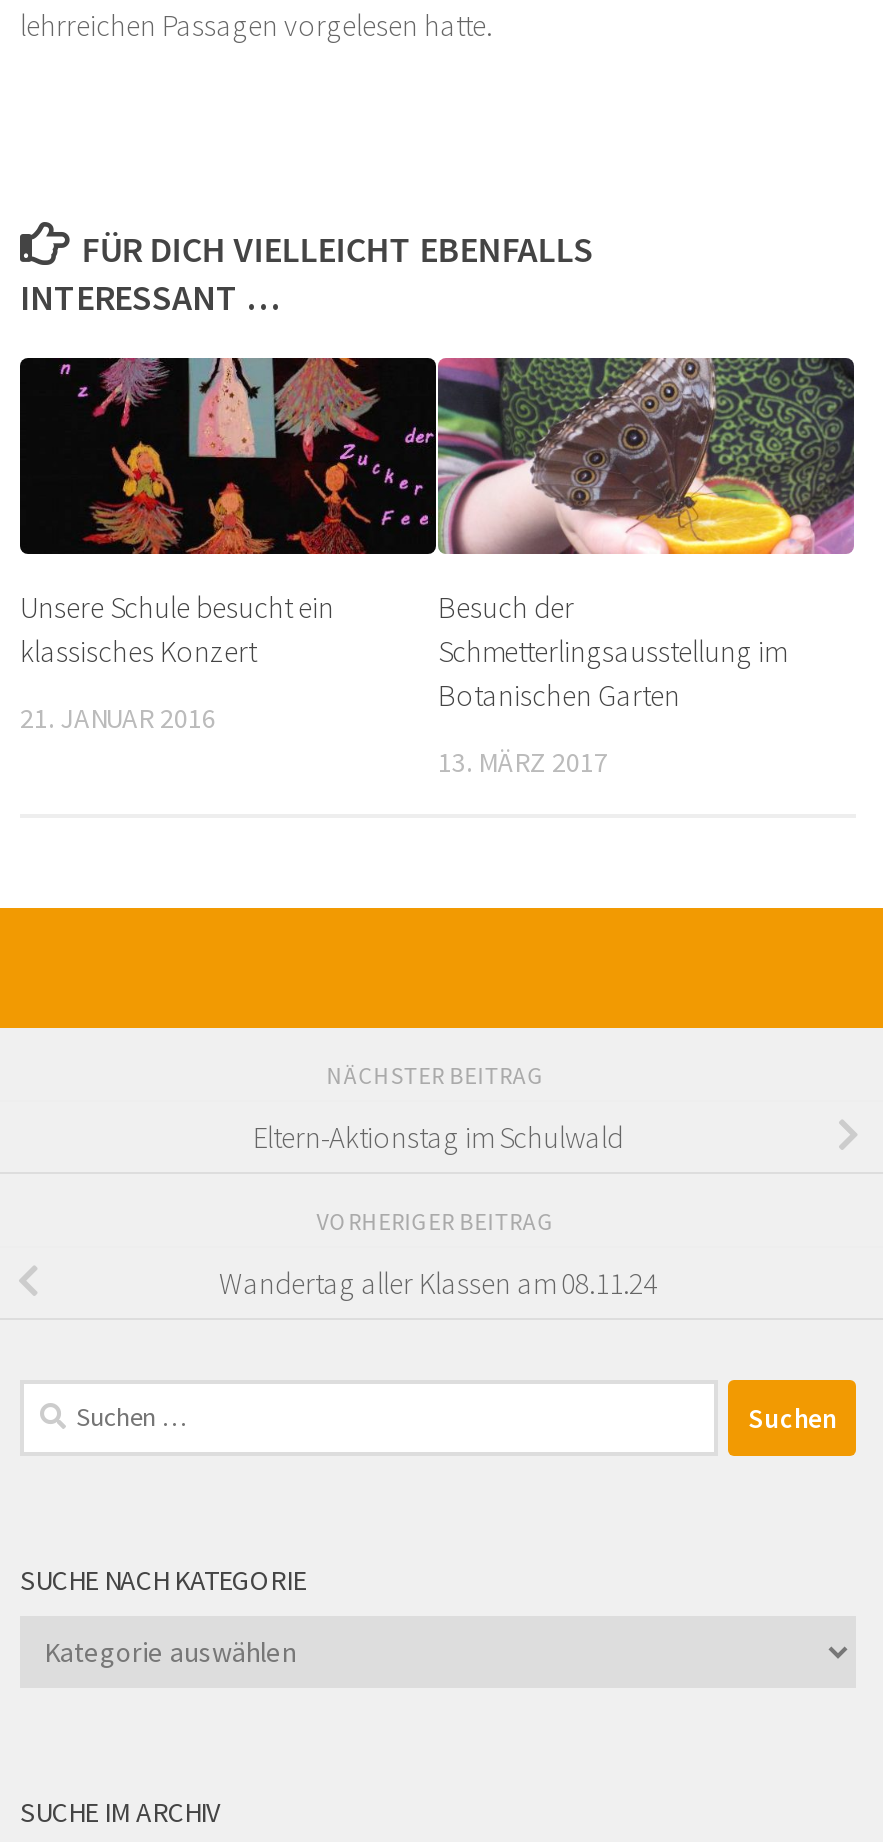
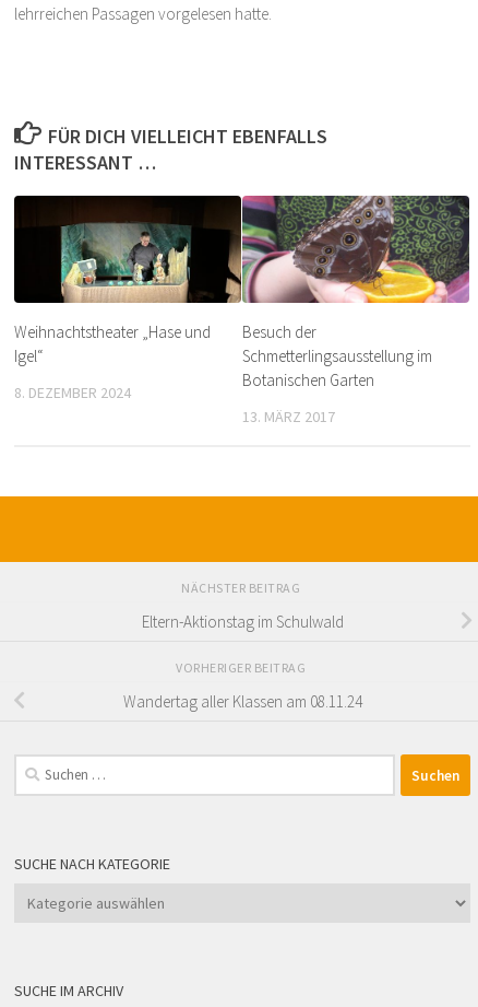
- [image]
- Unsere Schule besucht ein
- klassisches Konzert
+ [image]
+ Weihnachtstheater „Hase und
+ Igel“

- 21. JANUAR 2016
+ 8. DEZEMBER 2024
